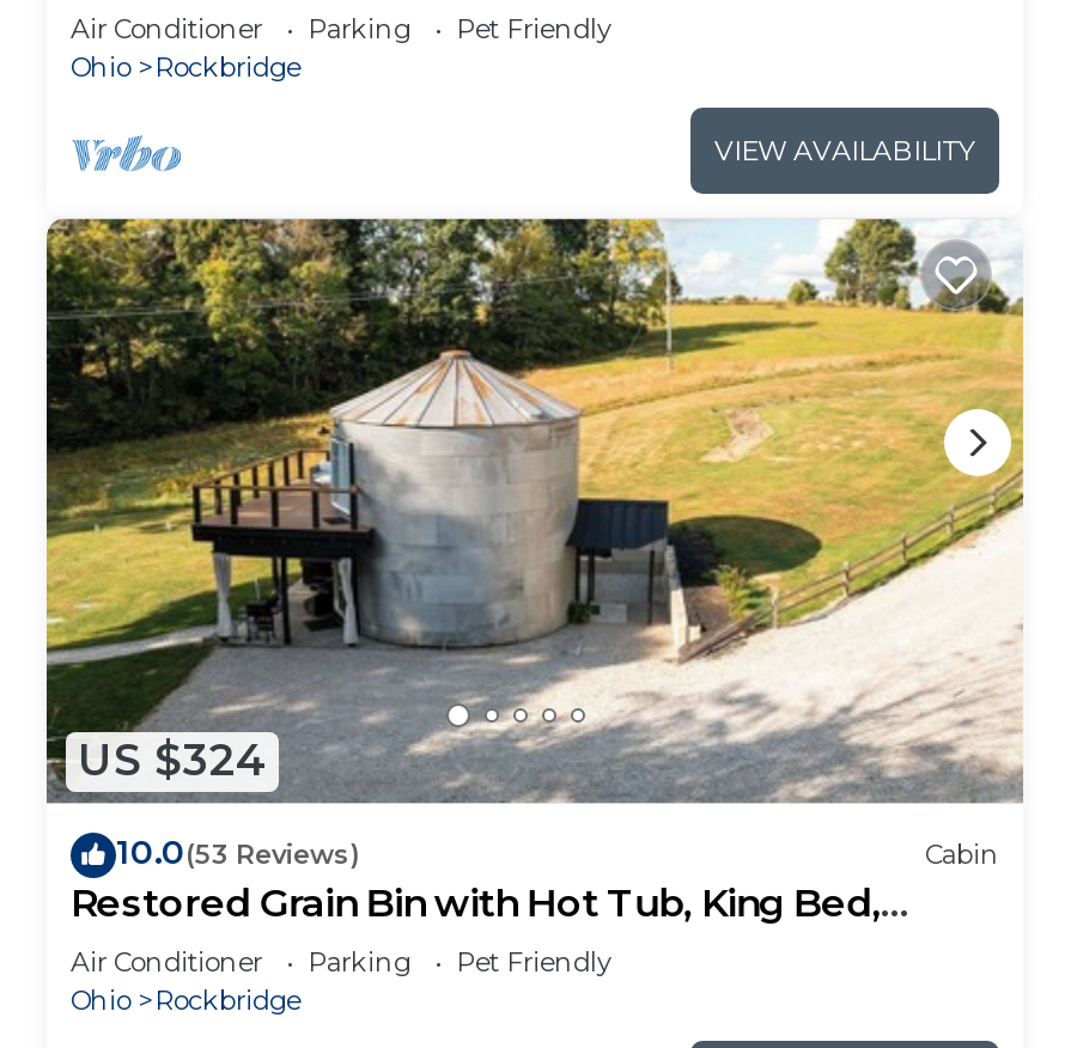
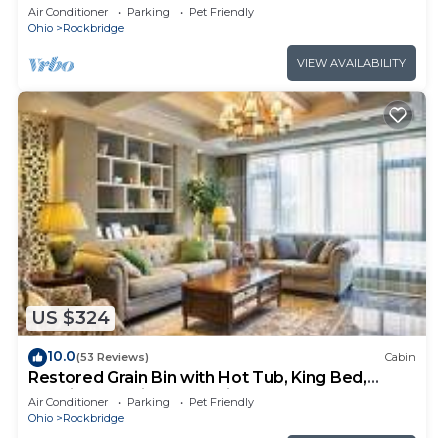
- [image]
+ [image]
